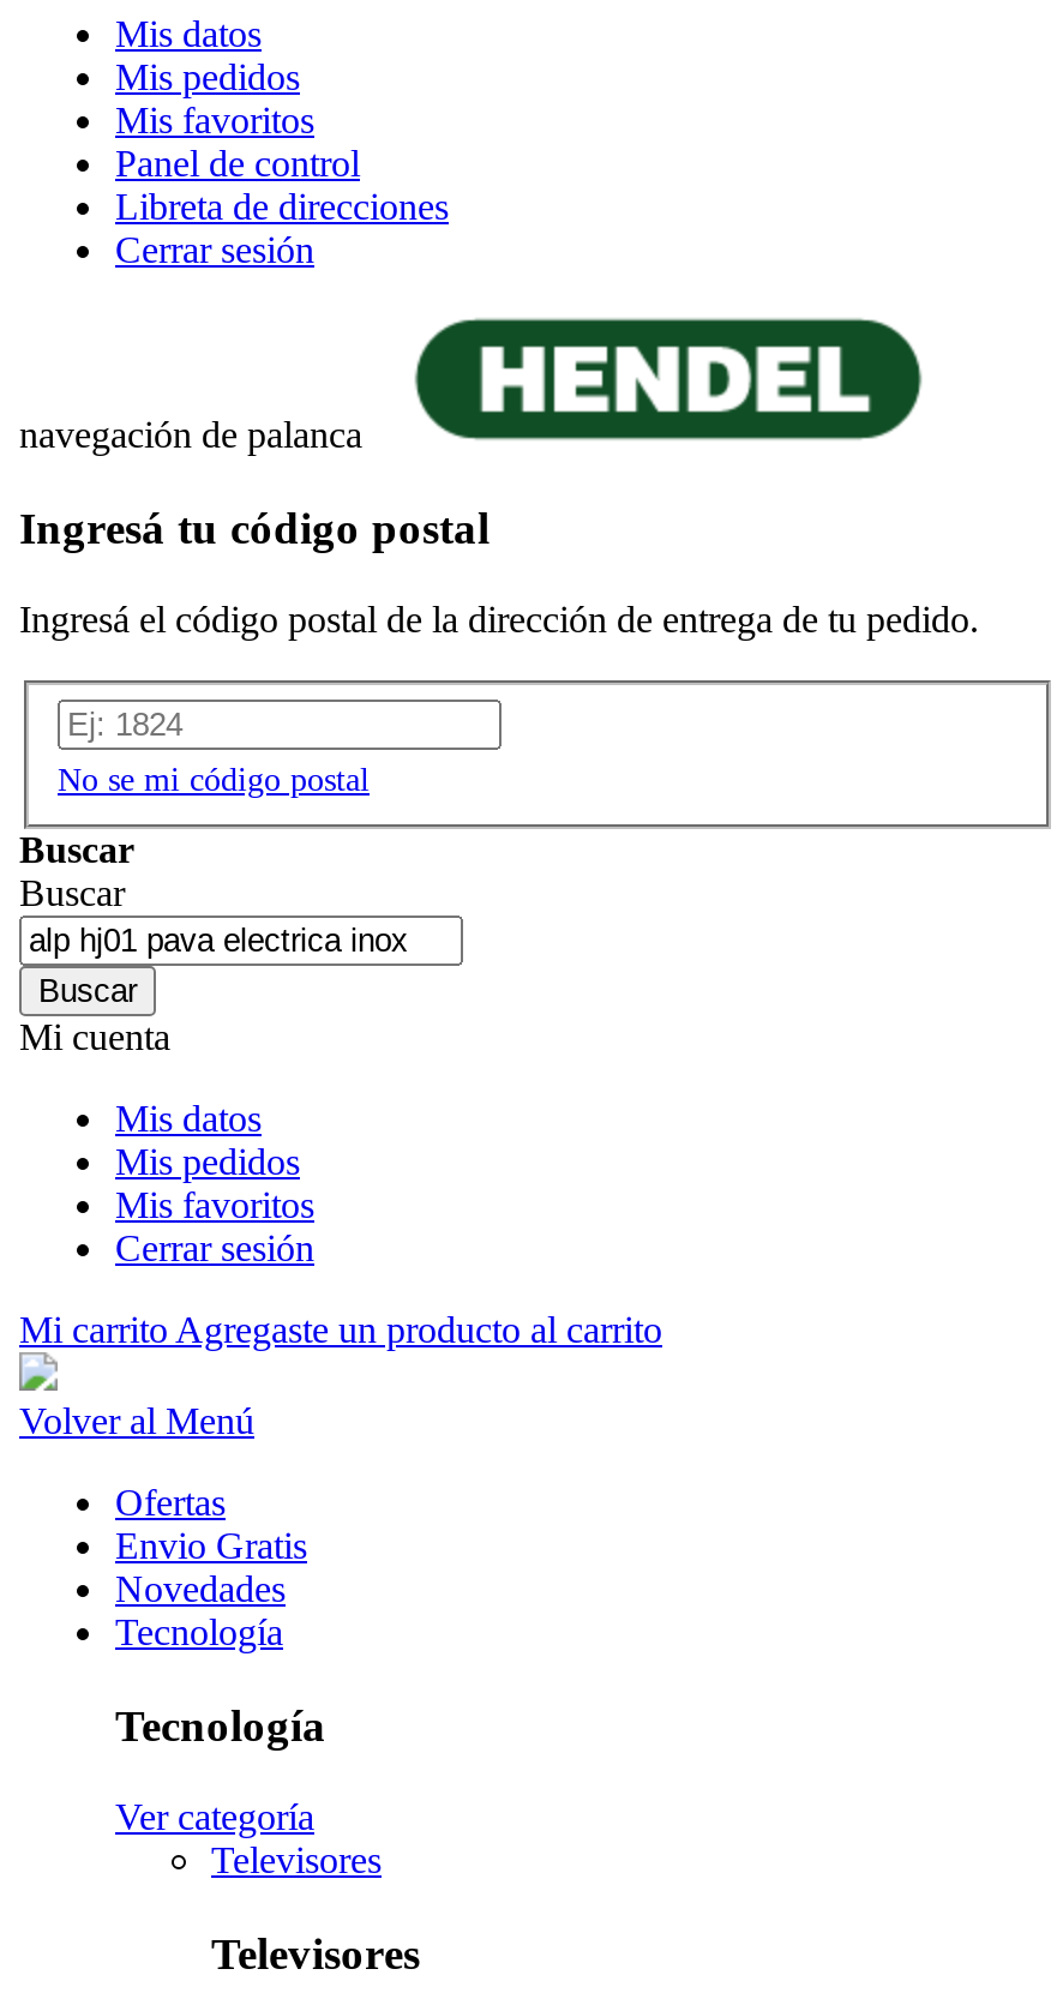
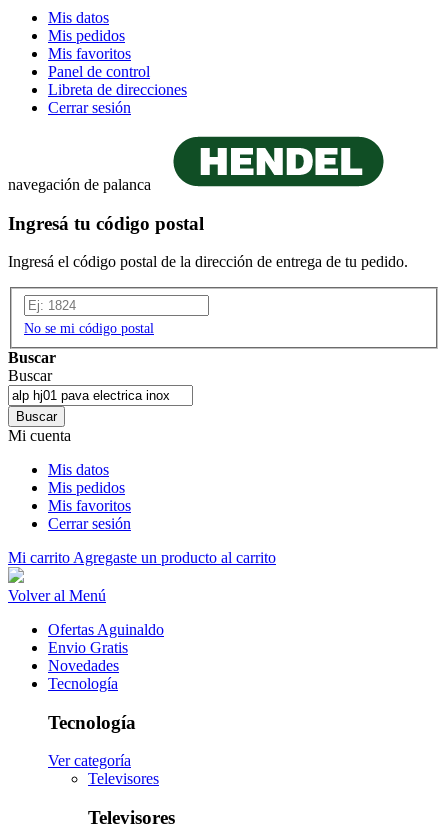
- Ofertas
+ Ofertas Aguinaldo
